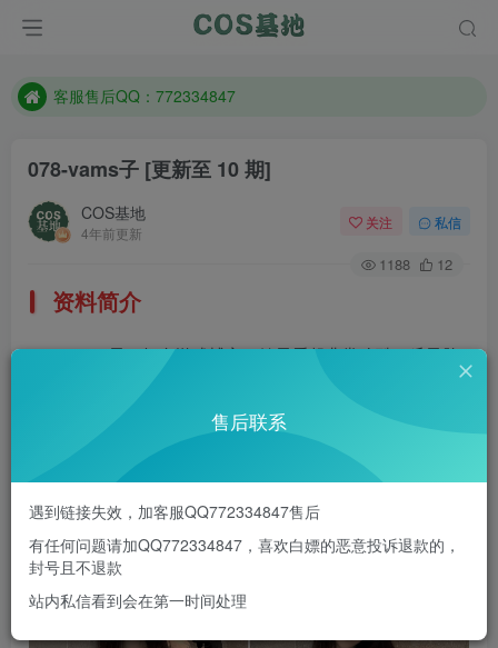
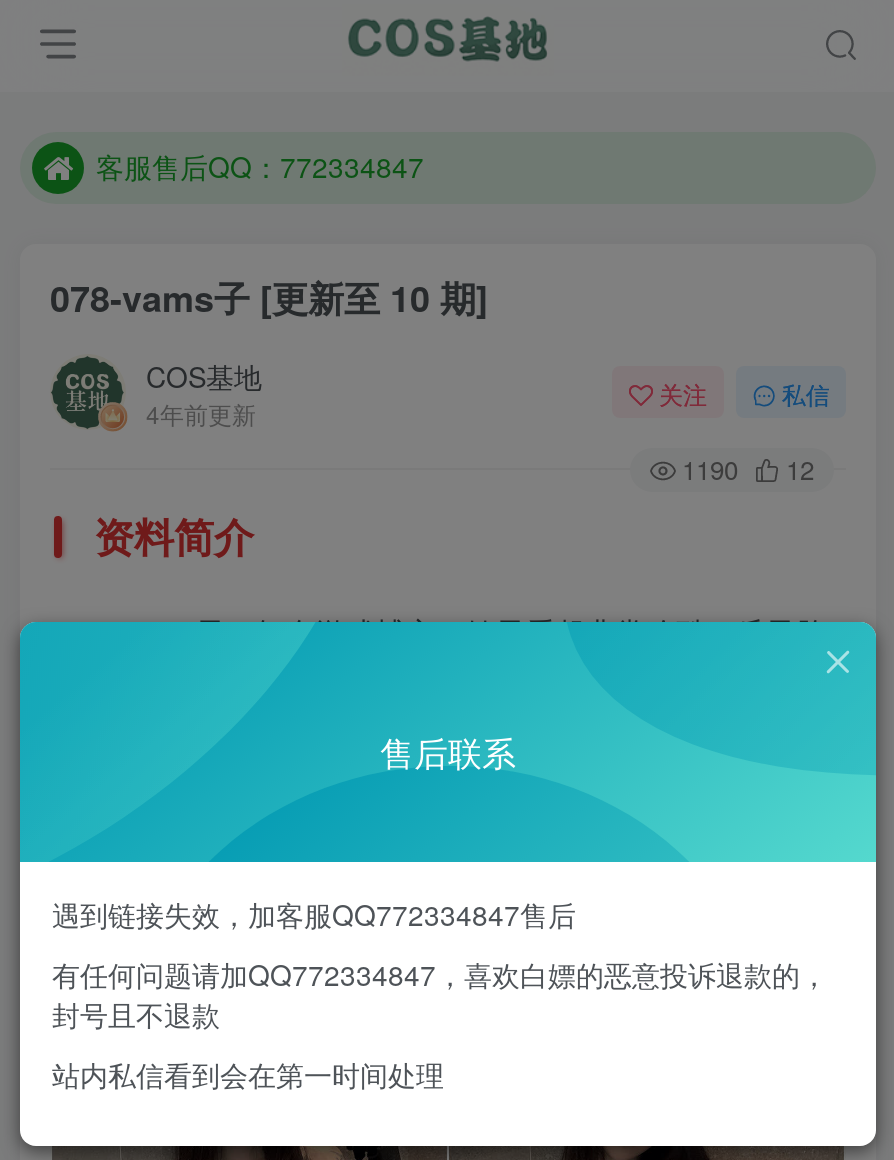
- 1188 12
+ 1190 12
